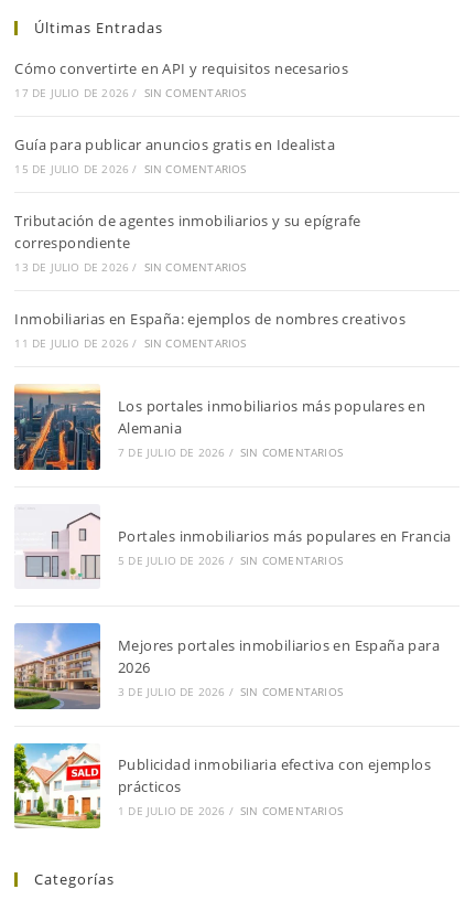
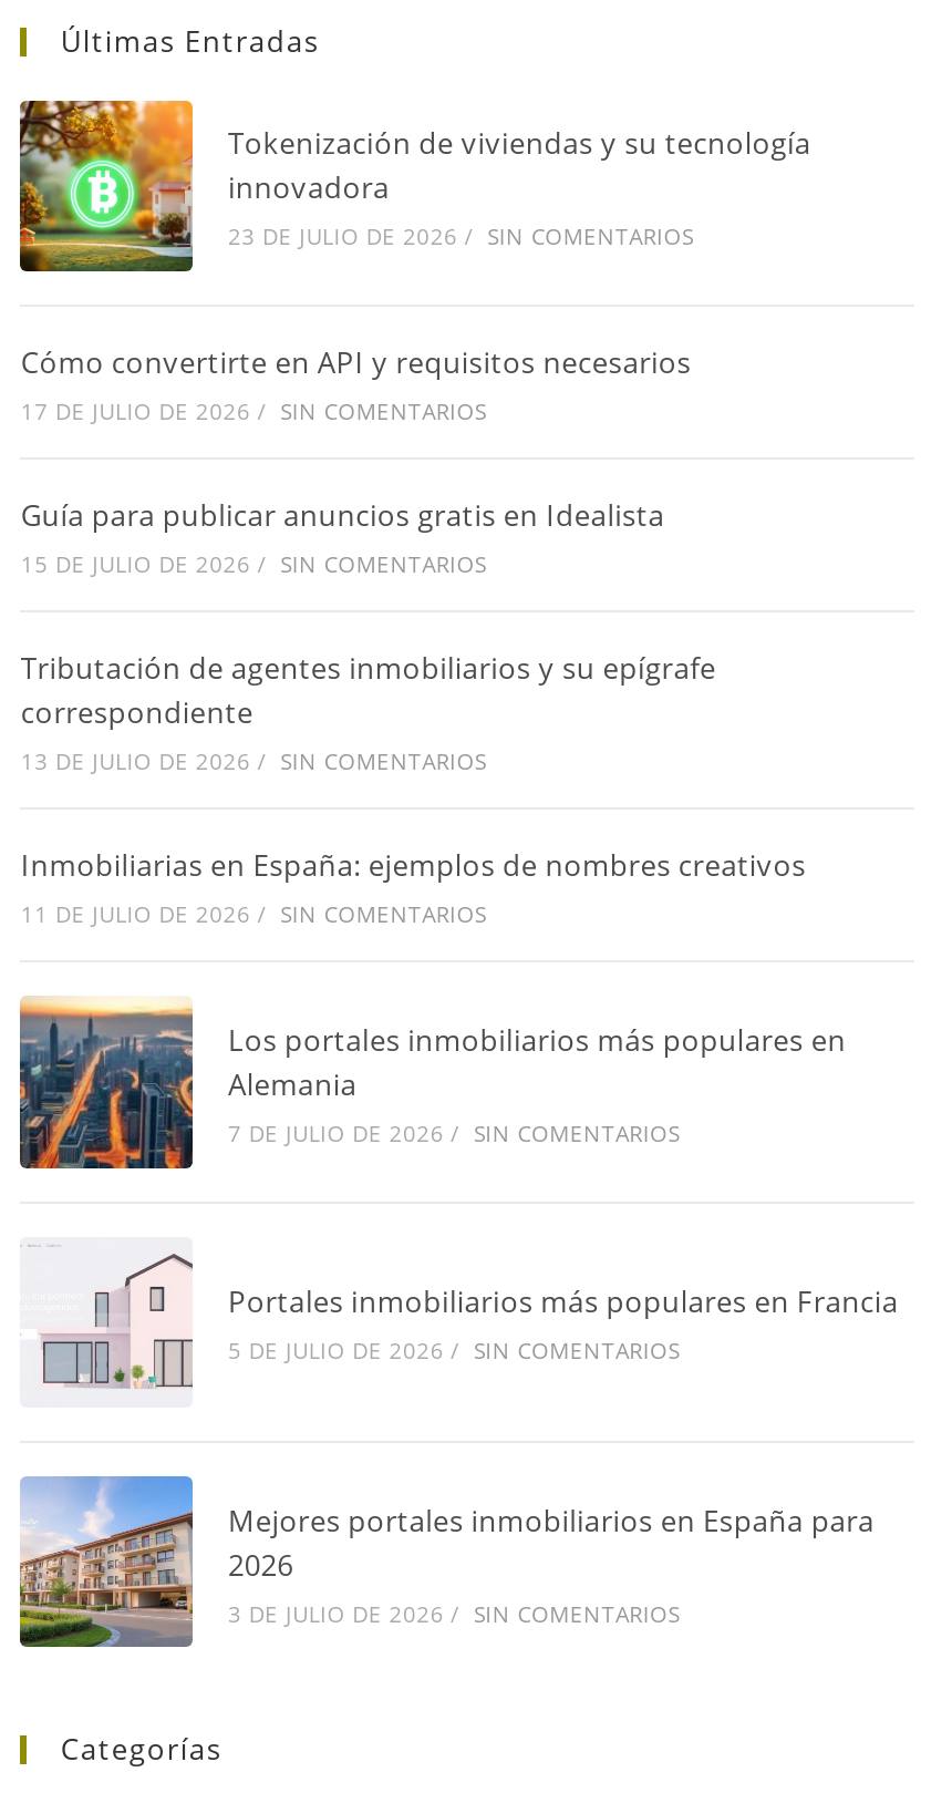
+ [image]
+ Tokenización de viviendas y su tecnología
+ innovadora
+ 23 DE JULIO DE 2026 / SIN COMENTARIOS

moved down: [image] | Cómo convertirte en API y requisitos necesarios | 17 DE JULIO DE 2026 / SIN COMENTARIOS | ... | 2026 | 3 DE JULIO DE 2026 / SIN COMENTARIOS

- [image]
- Publicidad inmobiliaria efectiva con ejemplos
- prácticos
- 1 DE JULIO DE 2026 / SIN COMENTARIOS
